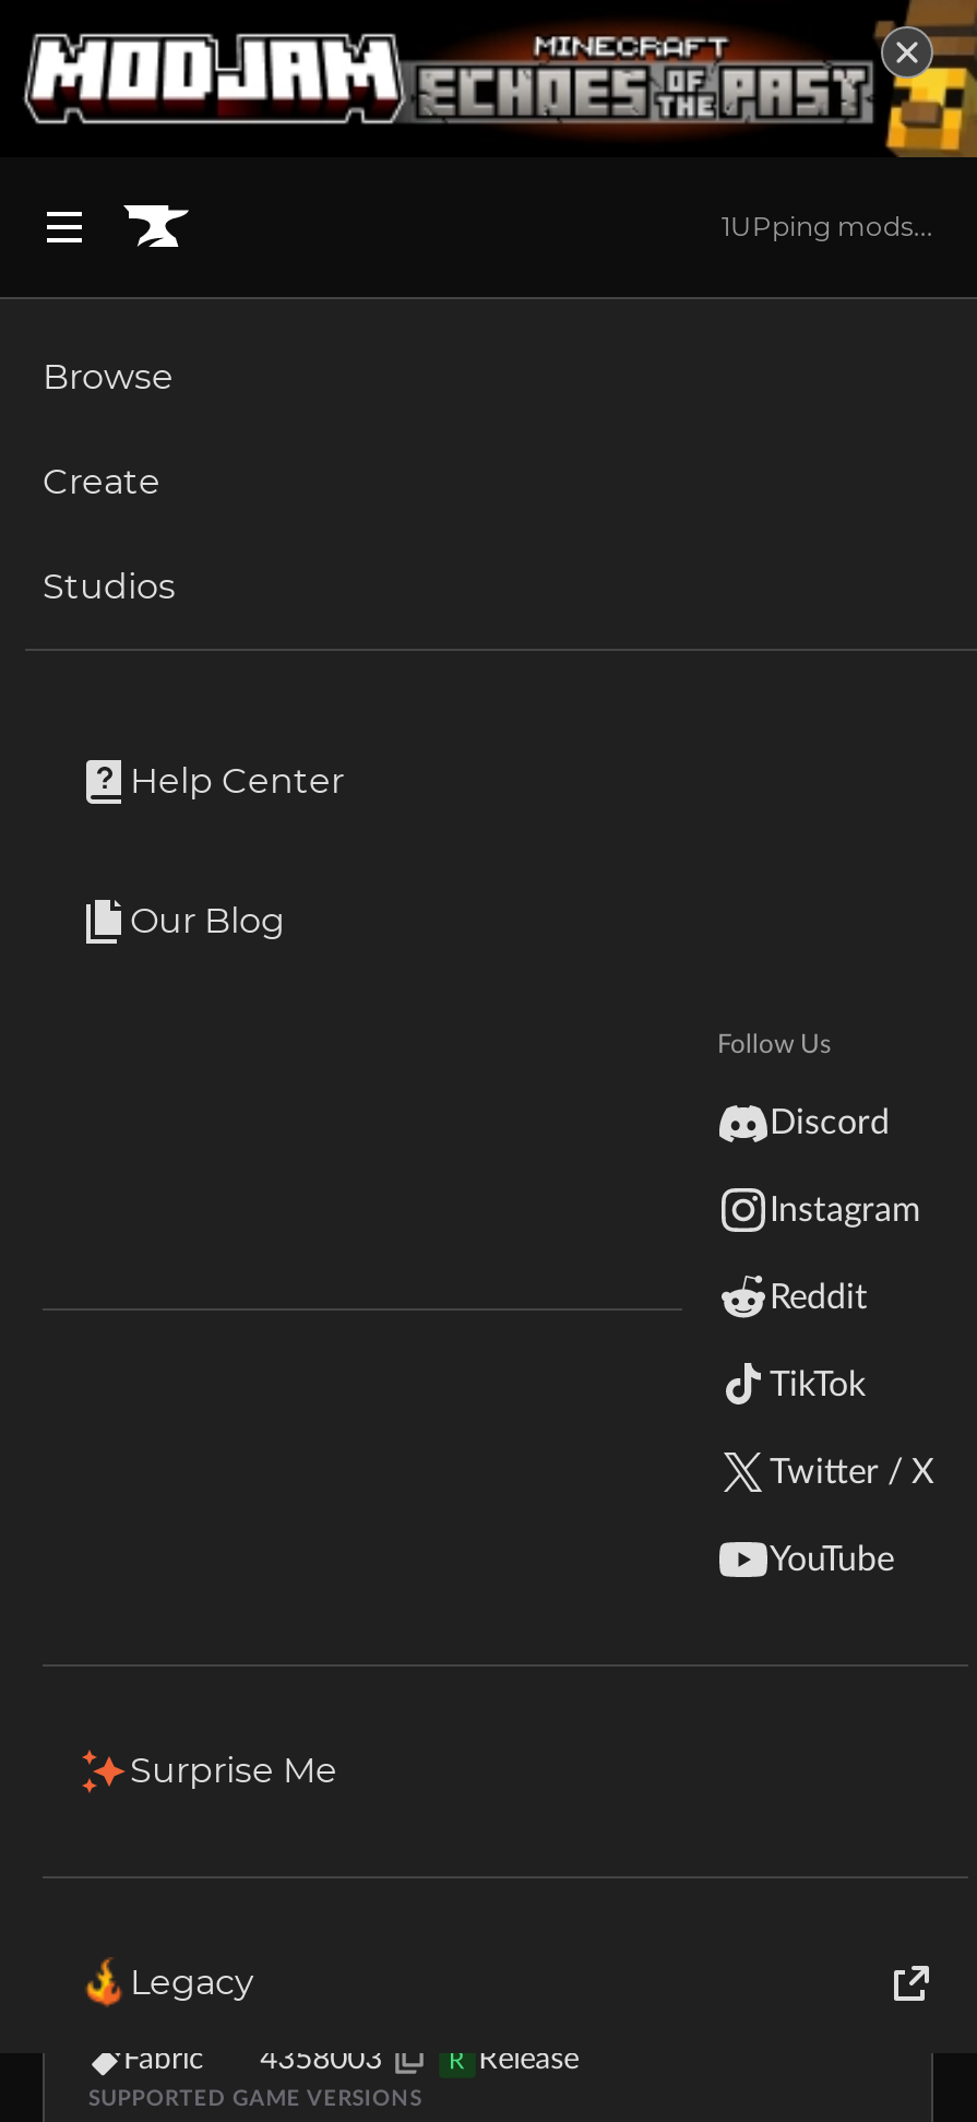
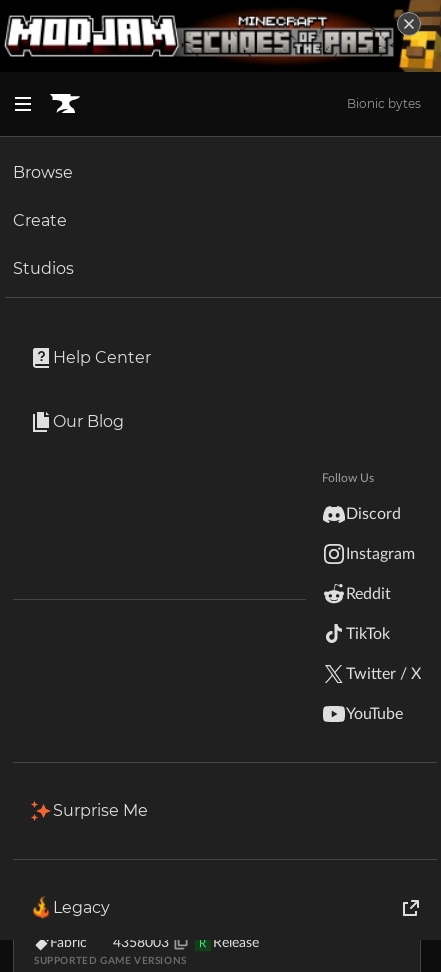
- 1UPping mods...
+ Bionic bytes
